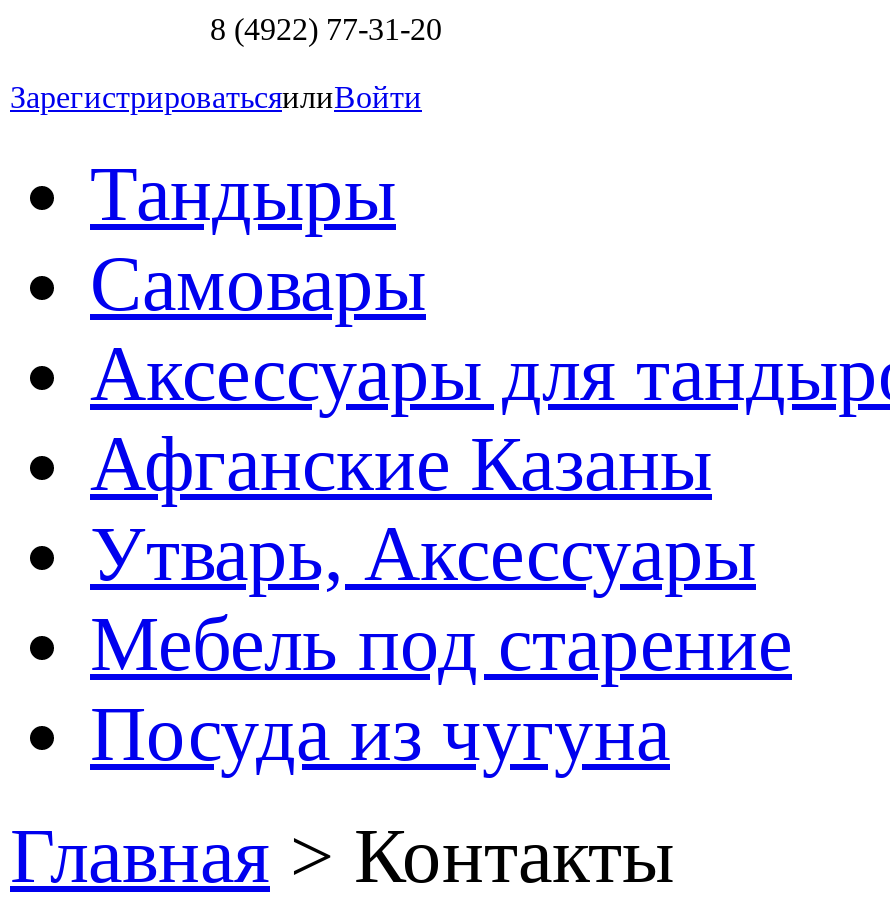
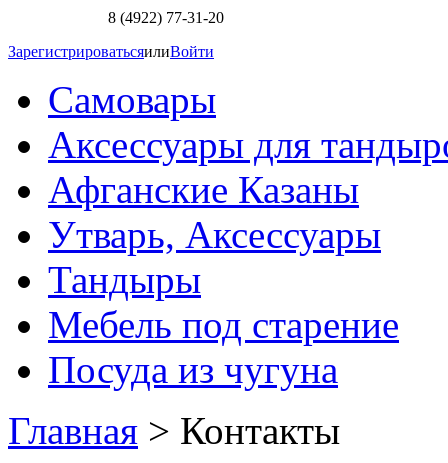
moved down: Тандыры

moved up: Самовары | Афганские Казаны | Утварь, Аксессуары
